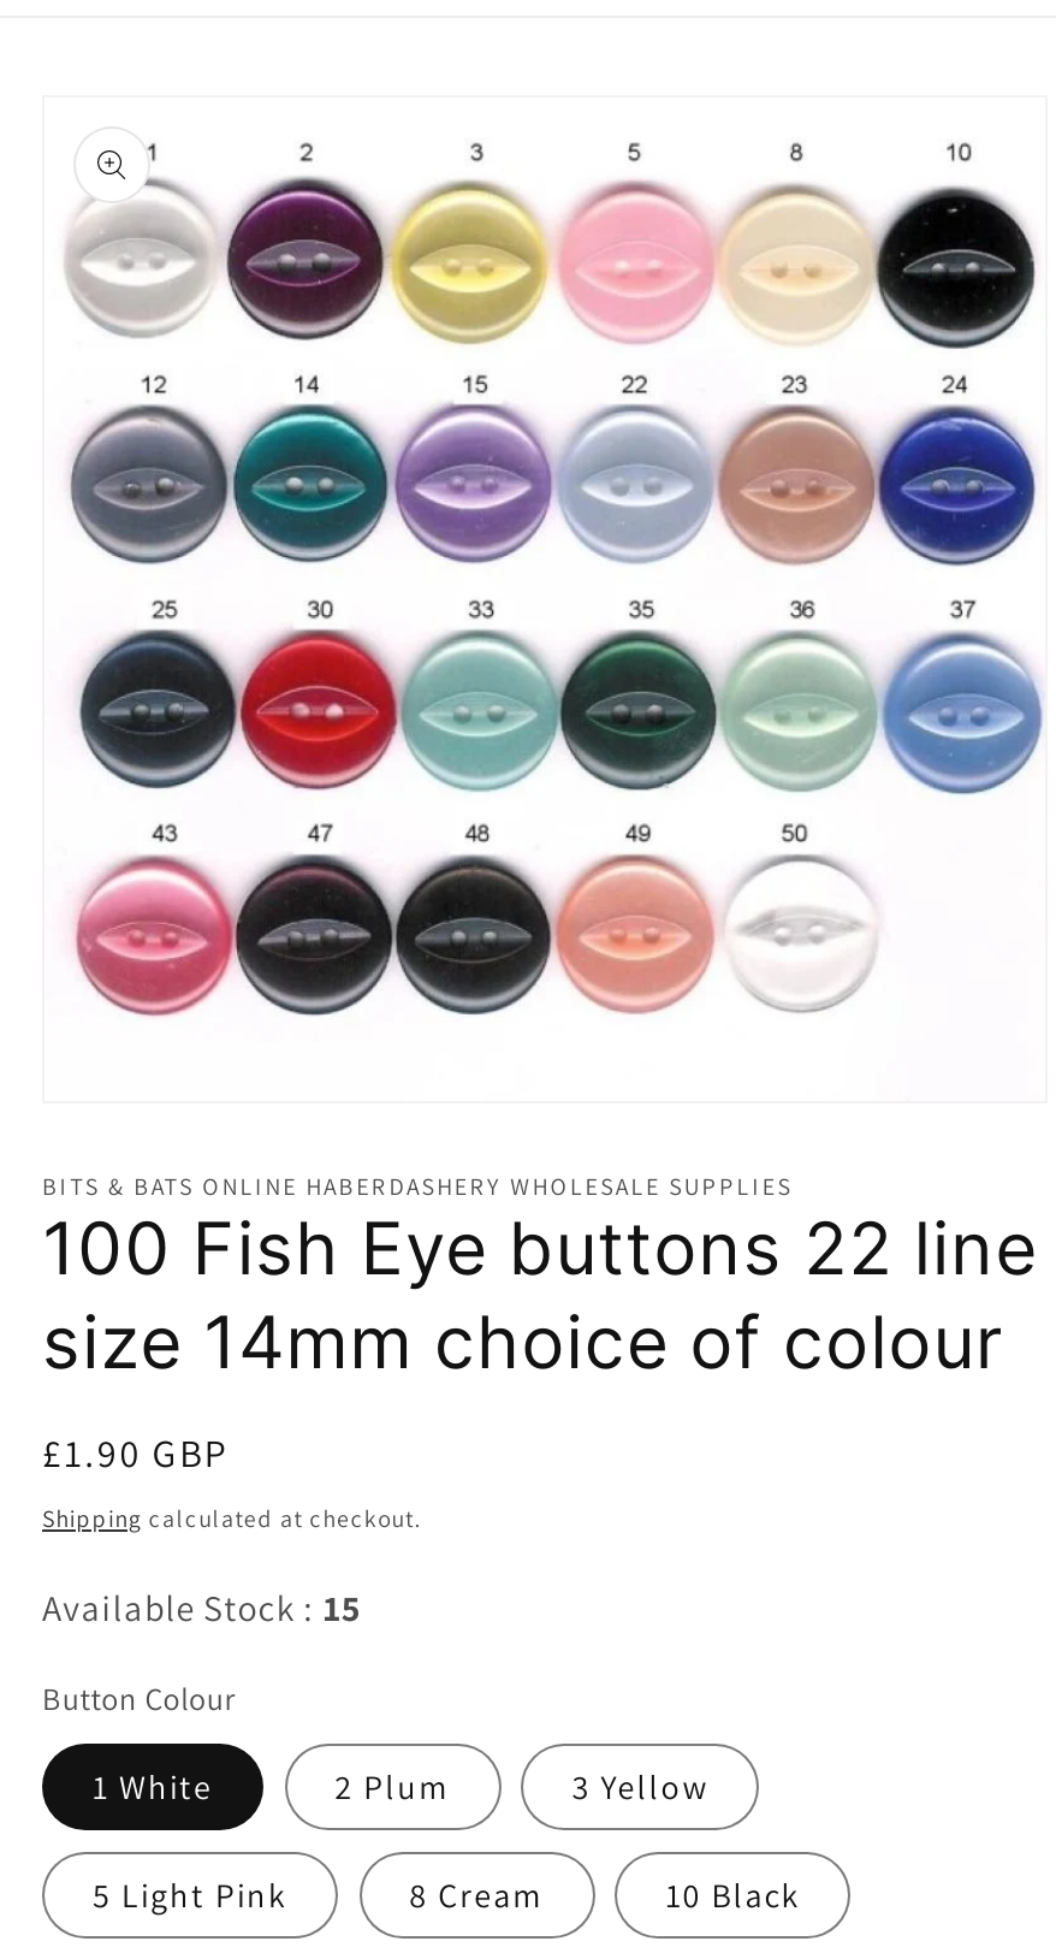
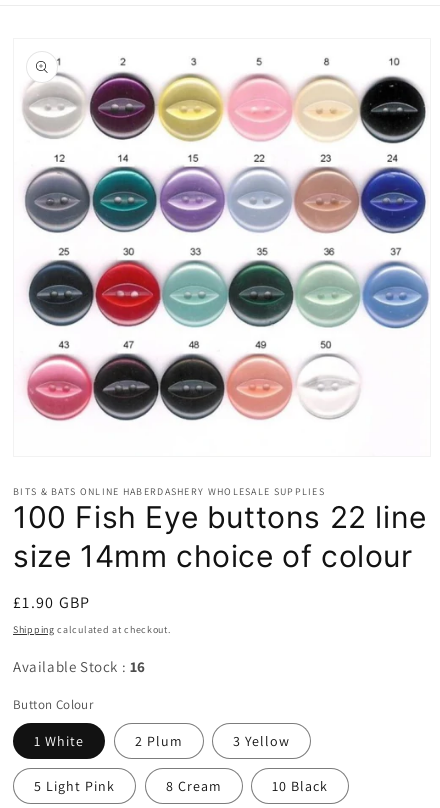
- Available Stock : 15
+ Available Stock : 16
